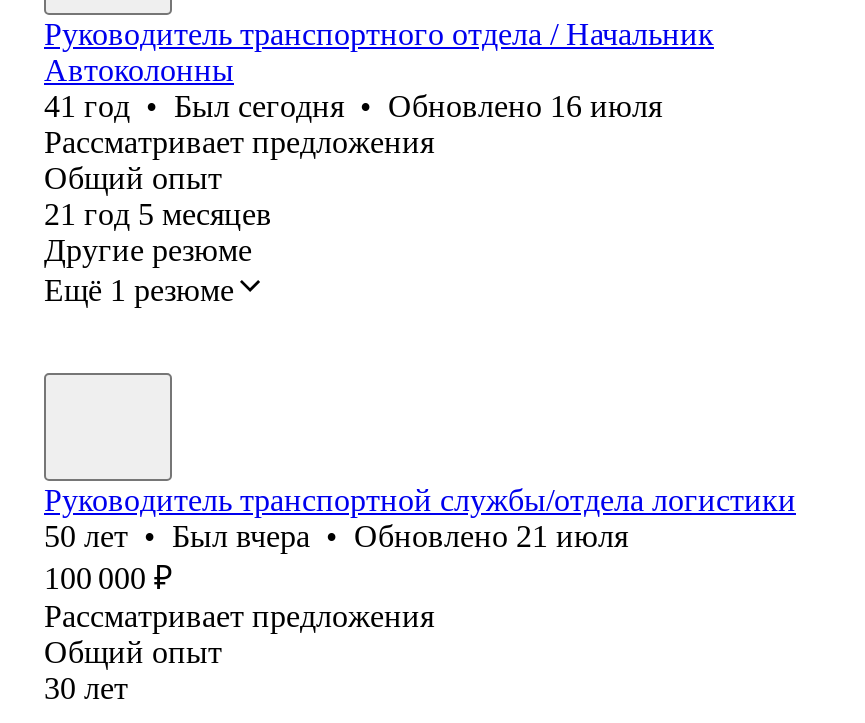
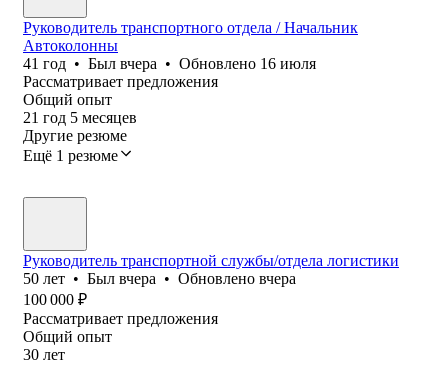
- 41 год • Был сегодня • Обновлено 16 июля
+ 41 год • Был вчера • Обновлено 16 июля

- 50 лет • Был вчера • Обновлено 21 июля
+ 50 лет • Был вчера • Обновлено вчера
